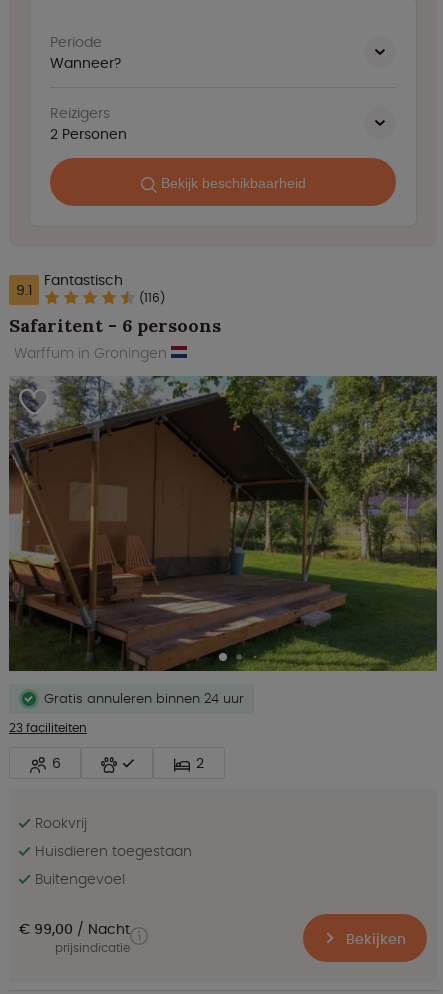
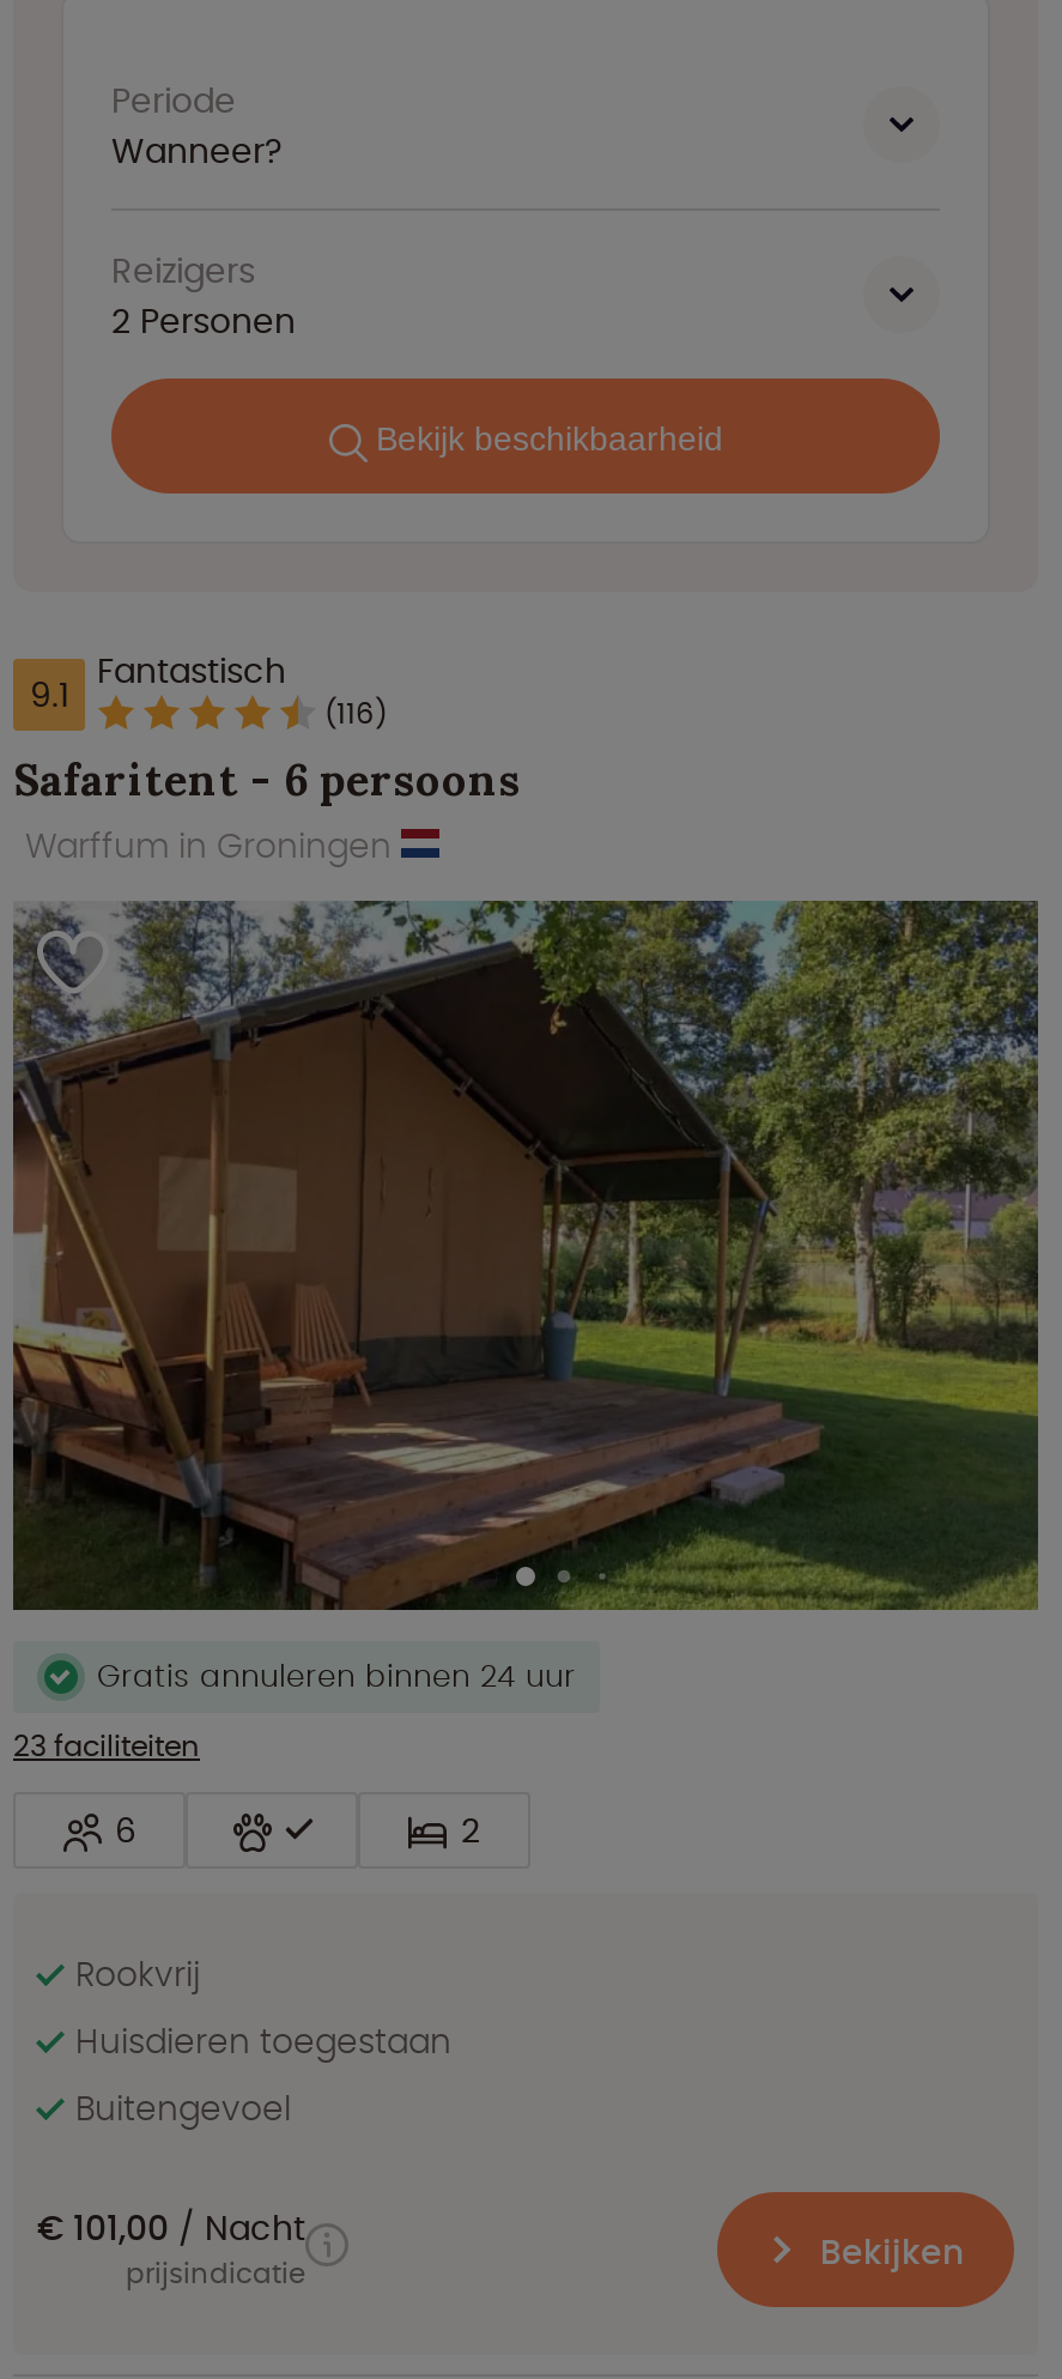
- € 99,00 Nacht
+ € 101,00 Nacht
